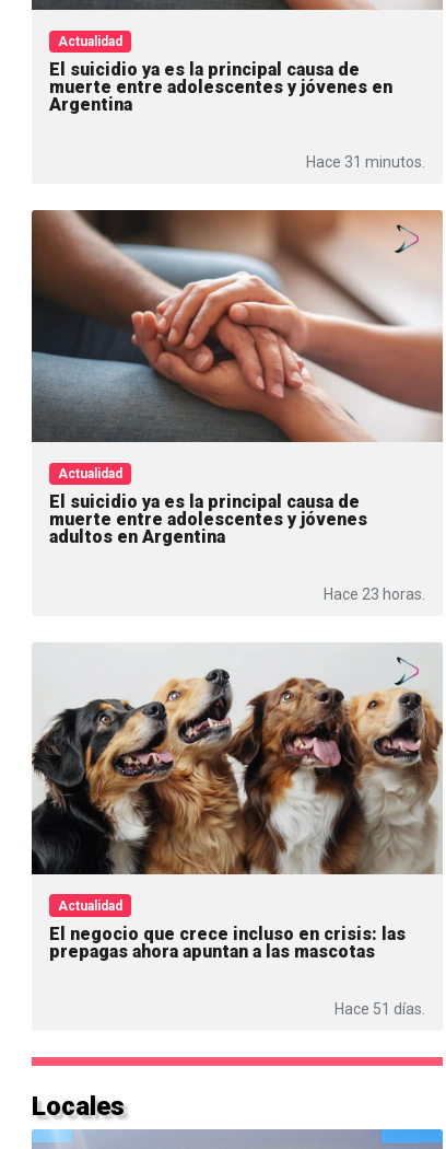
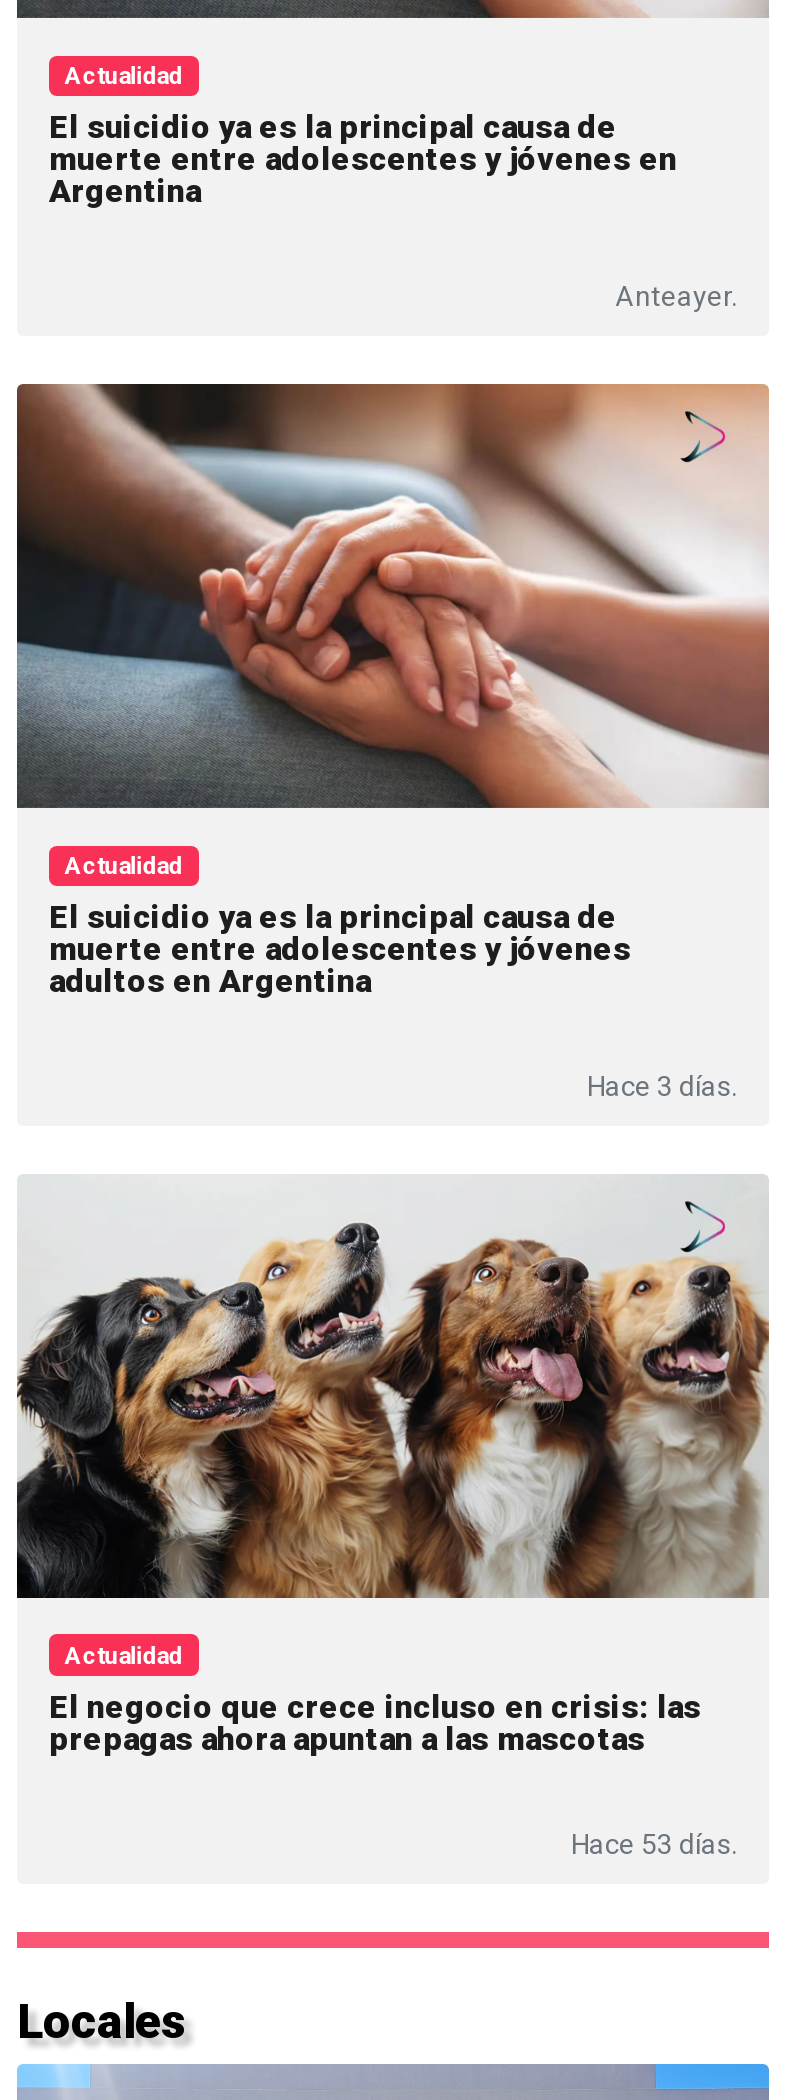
- Hace 31 minutos.
+ Anteayer.

- Hace 23 horas.
+ Hace 3 días.

- Hace 51 días.
+ Hace 53 días.
